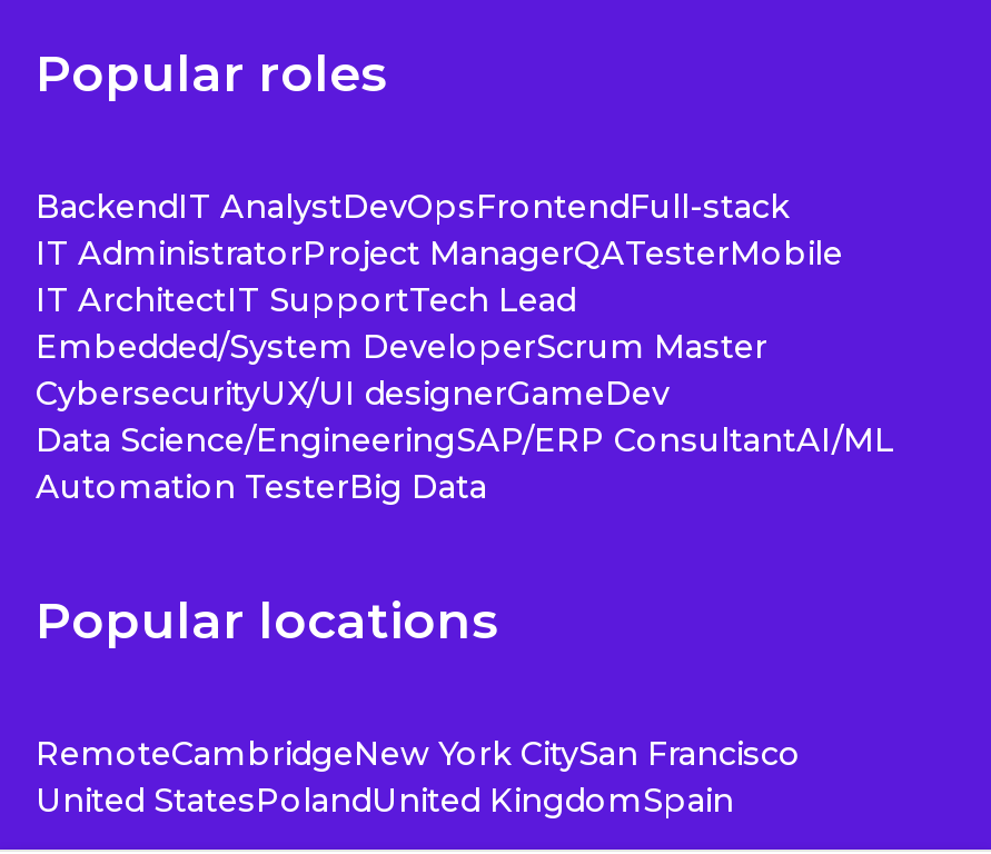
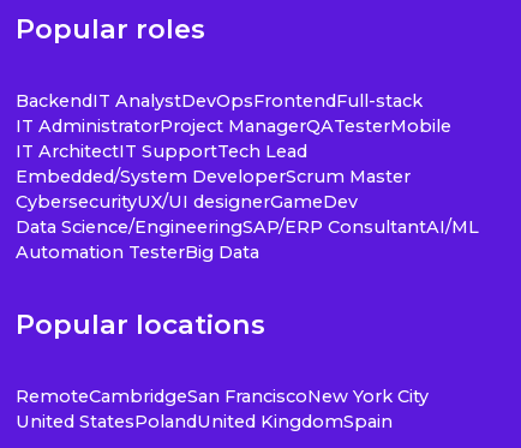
- RemoteCambridgeNew York CitySan Francisco
+ RemoteCambridgeSan FranciscoNew York City
